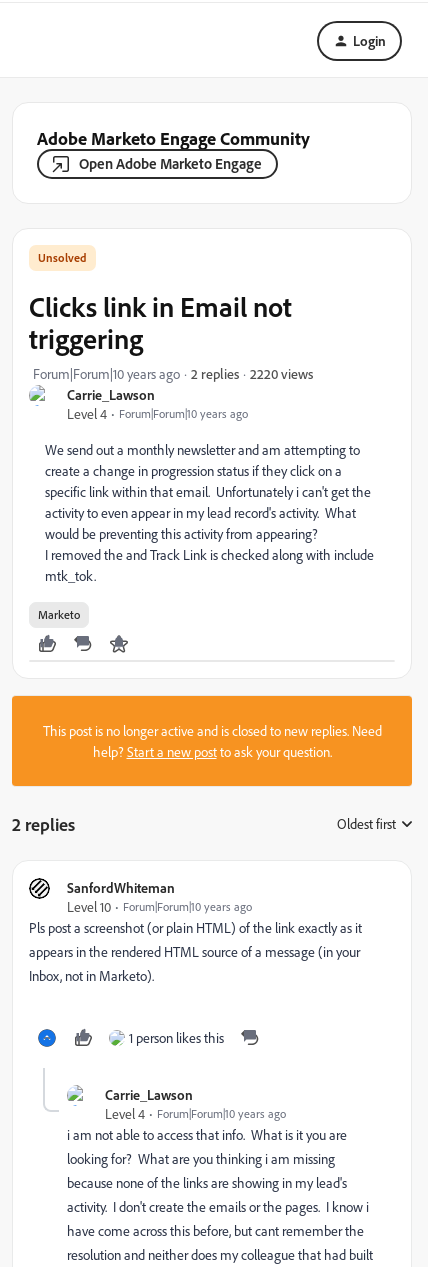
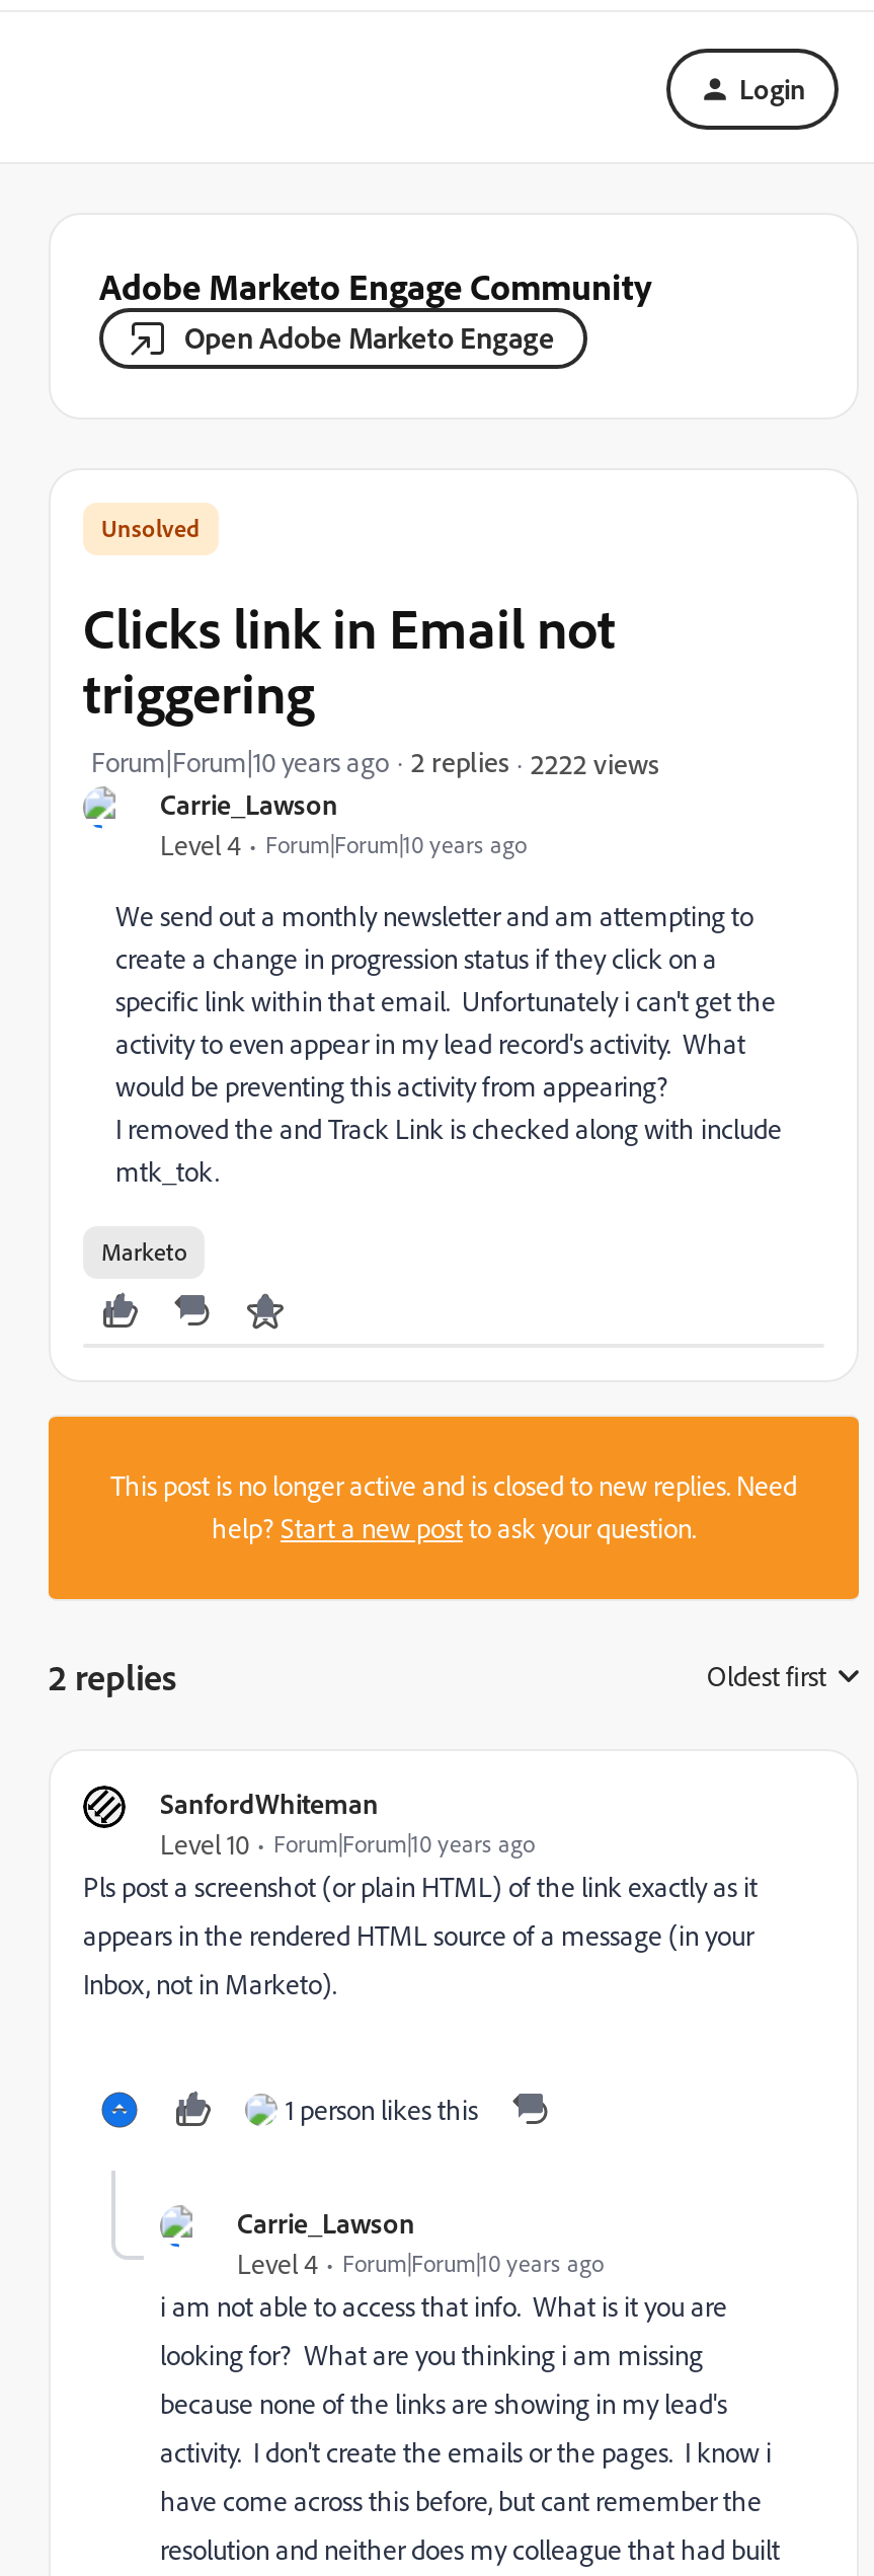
- 2220 views
+ 2222 views
